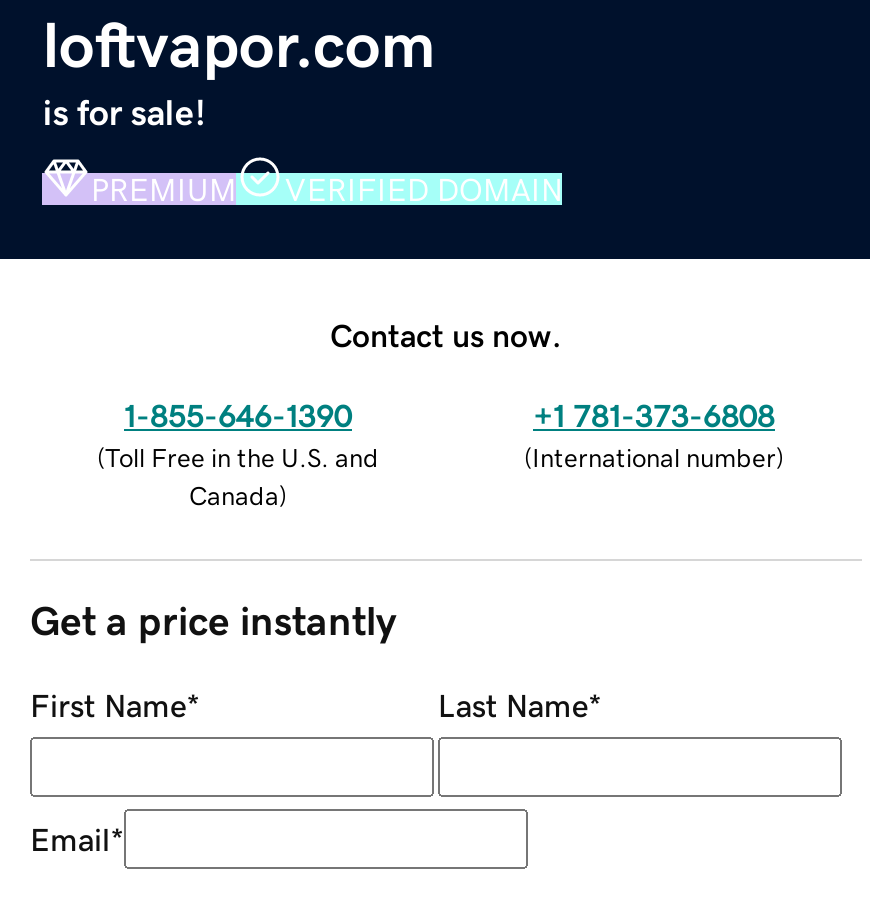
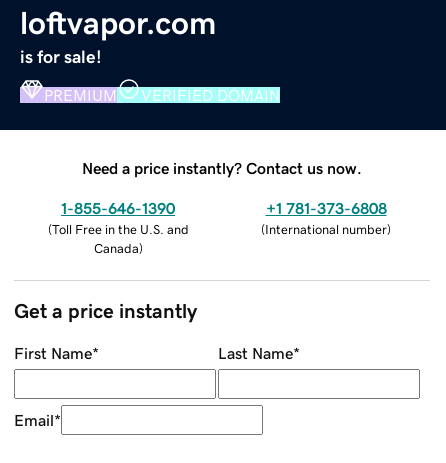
- Contact us now.
+ Need a price instantly? Contact us now.
